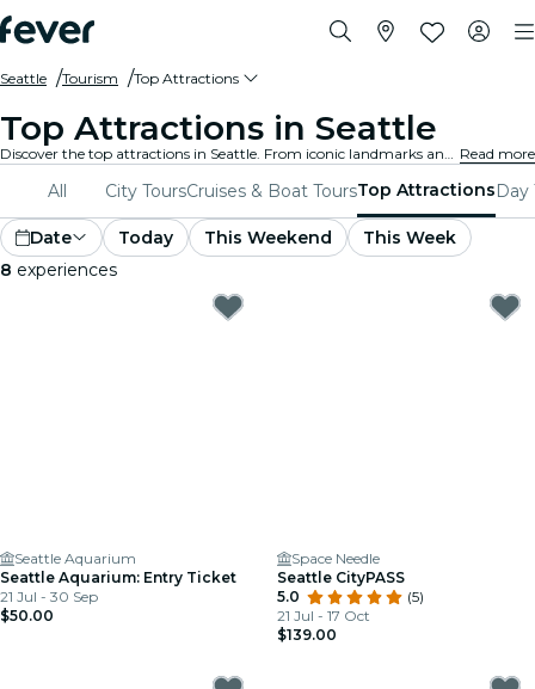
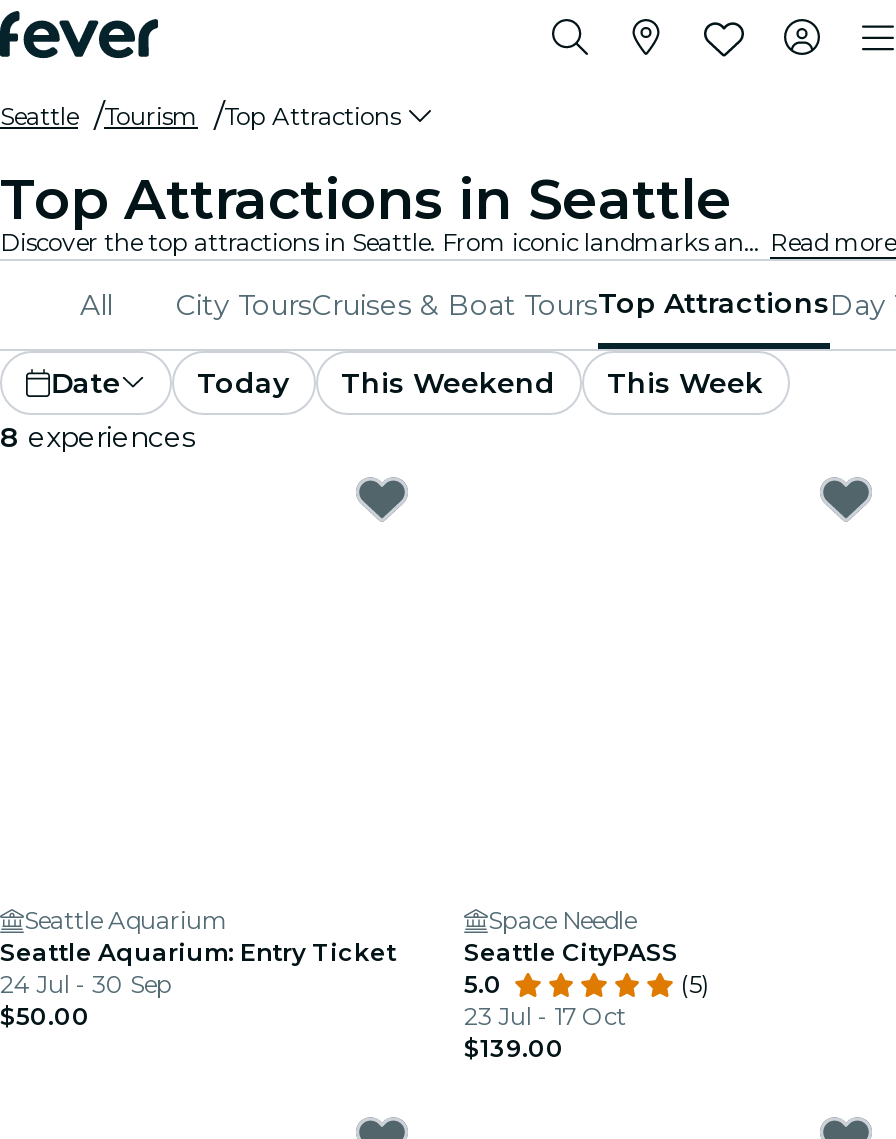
- 21 Jul - 30 Sep
+ 24 Jul - 30 Sep

- 21 Jul - 17 Oct
+ 23 Jul - 17 Oct
